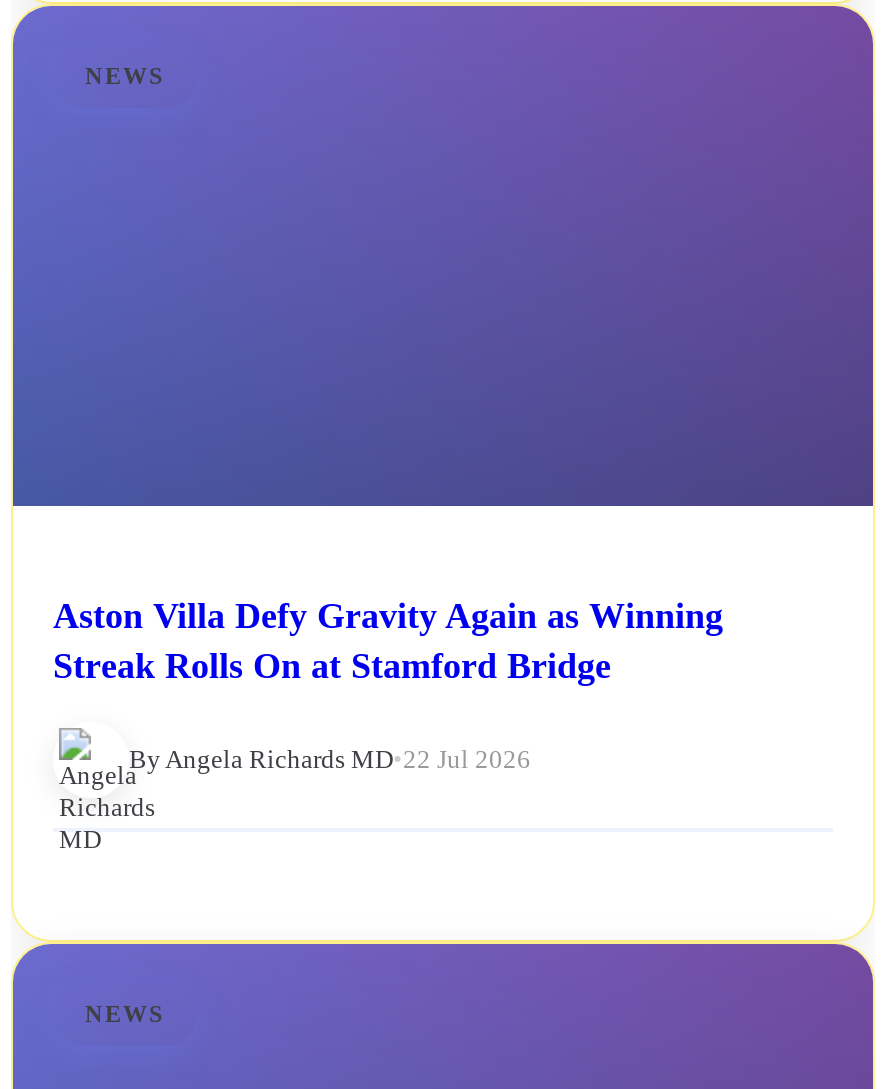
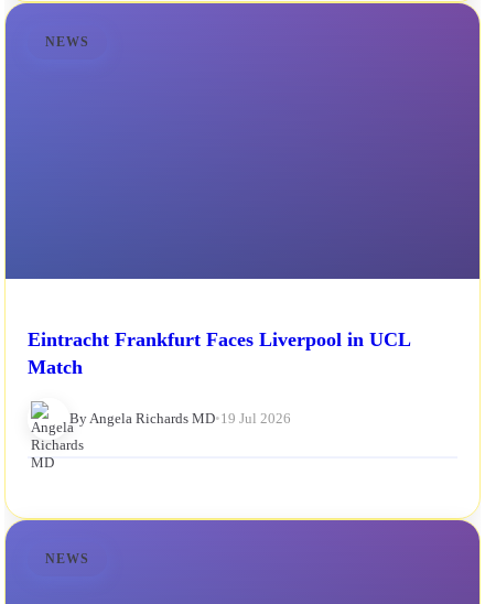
- Aston Villa Defy Gravity Again as Winning
- Streak Rolls On at Stamford Bridge
+ Eintracht Frankfurt Faces Liverpool in UCL
+ Match

- By Angela Richards MD • 22 Jul 2026
+ By Angela Richards MD • 19 Jul 2026
